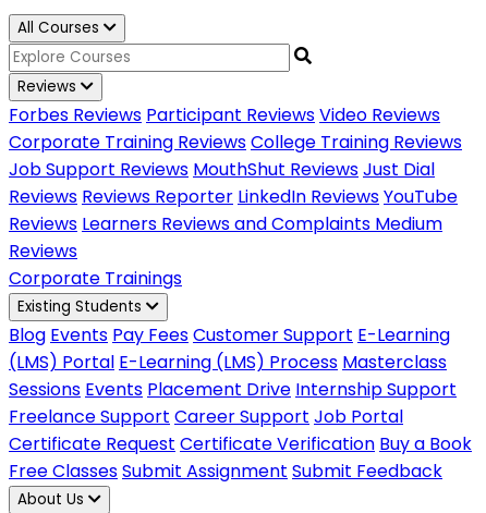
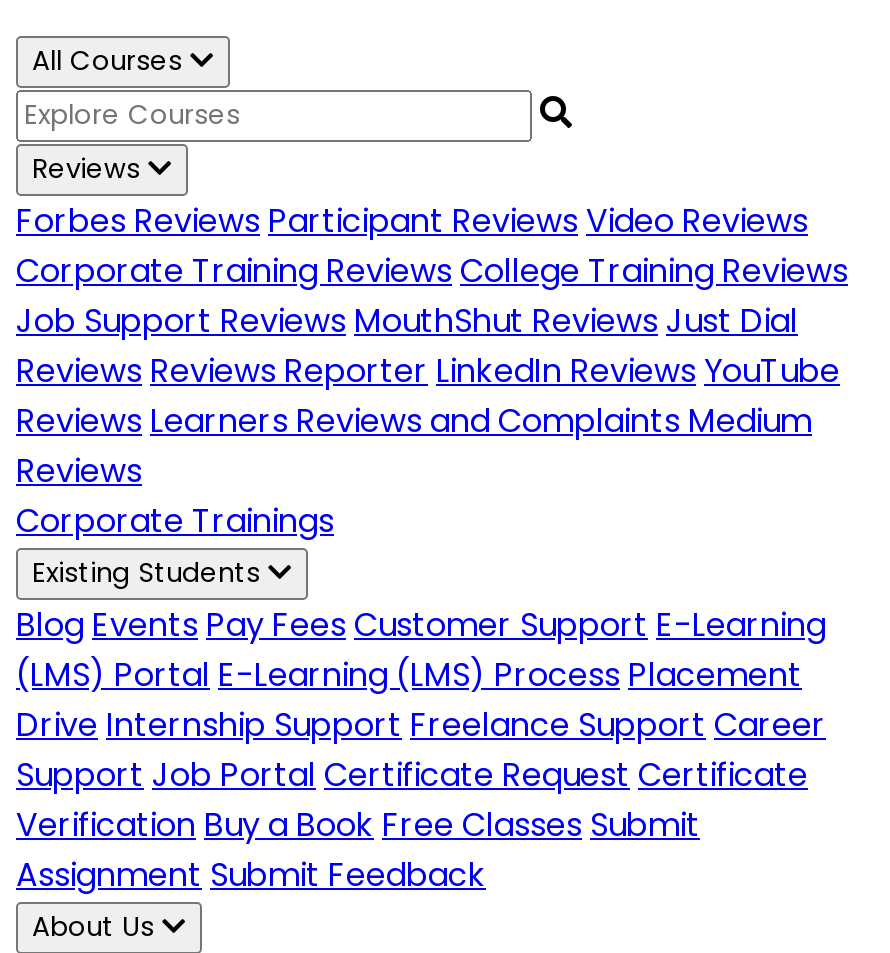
- (LMS) Portal E-Learning (LMS) Process Masterclass
- Sessions Events Placement Drive Internship Support
- Freelance Support Career Support Job Portal
- Certificate Request Certificate Verification Buy a Book
- Free Classes Submit Assignment Submit Feedback
+ (LMS) Portal E-Learning (LMS) Process Placement
+ Drive Internship Support Freelance Support Career
+ Support Job Portal Certificate Request Certificate
+ Verification Buy a Book Free Classes Submit
+ Assignment Submit Feedback
